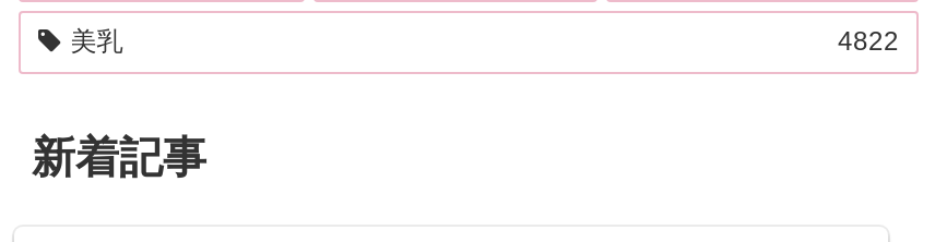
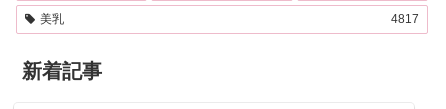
- 4822
+ 4817
